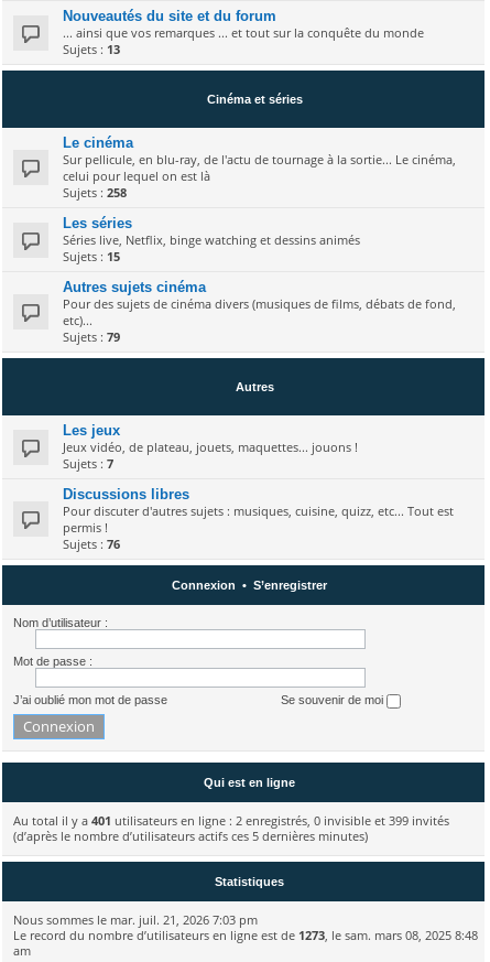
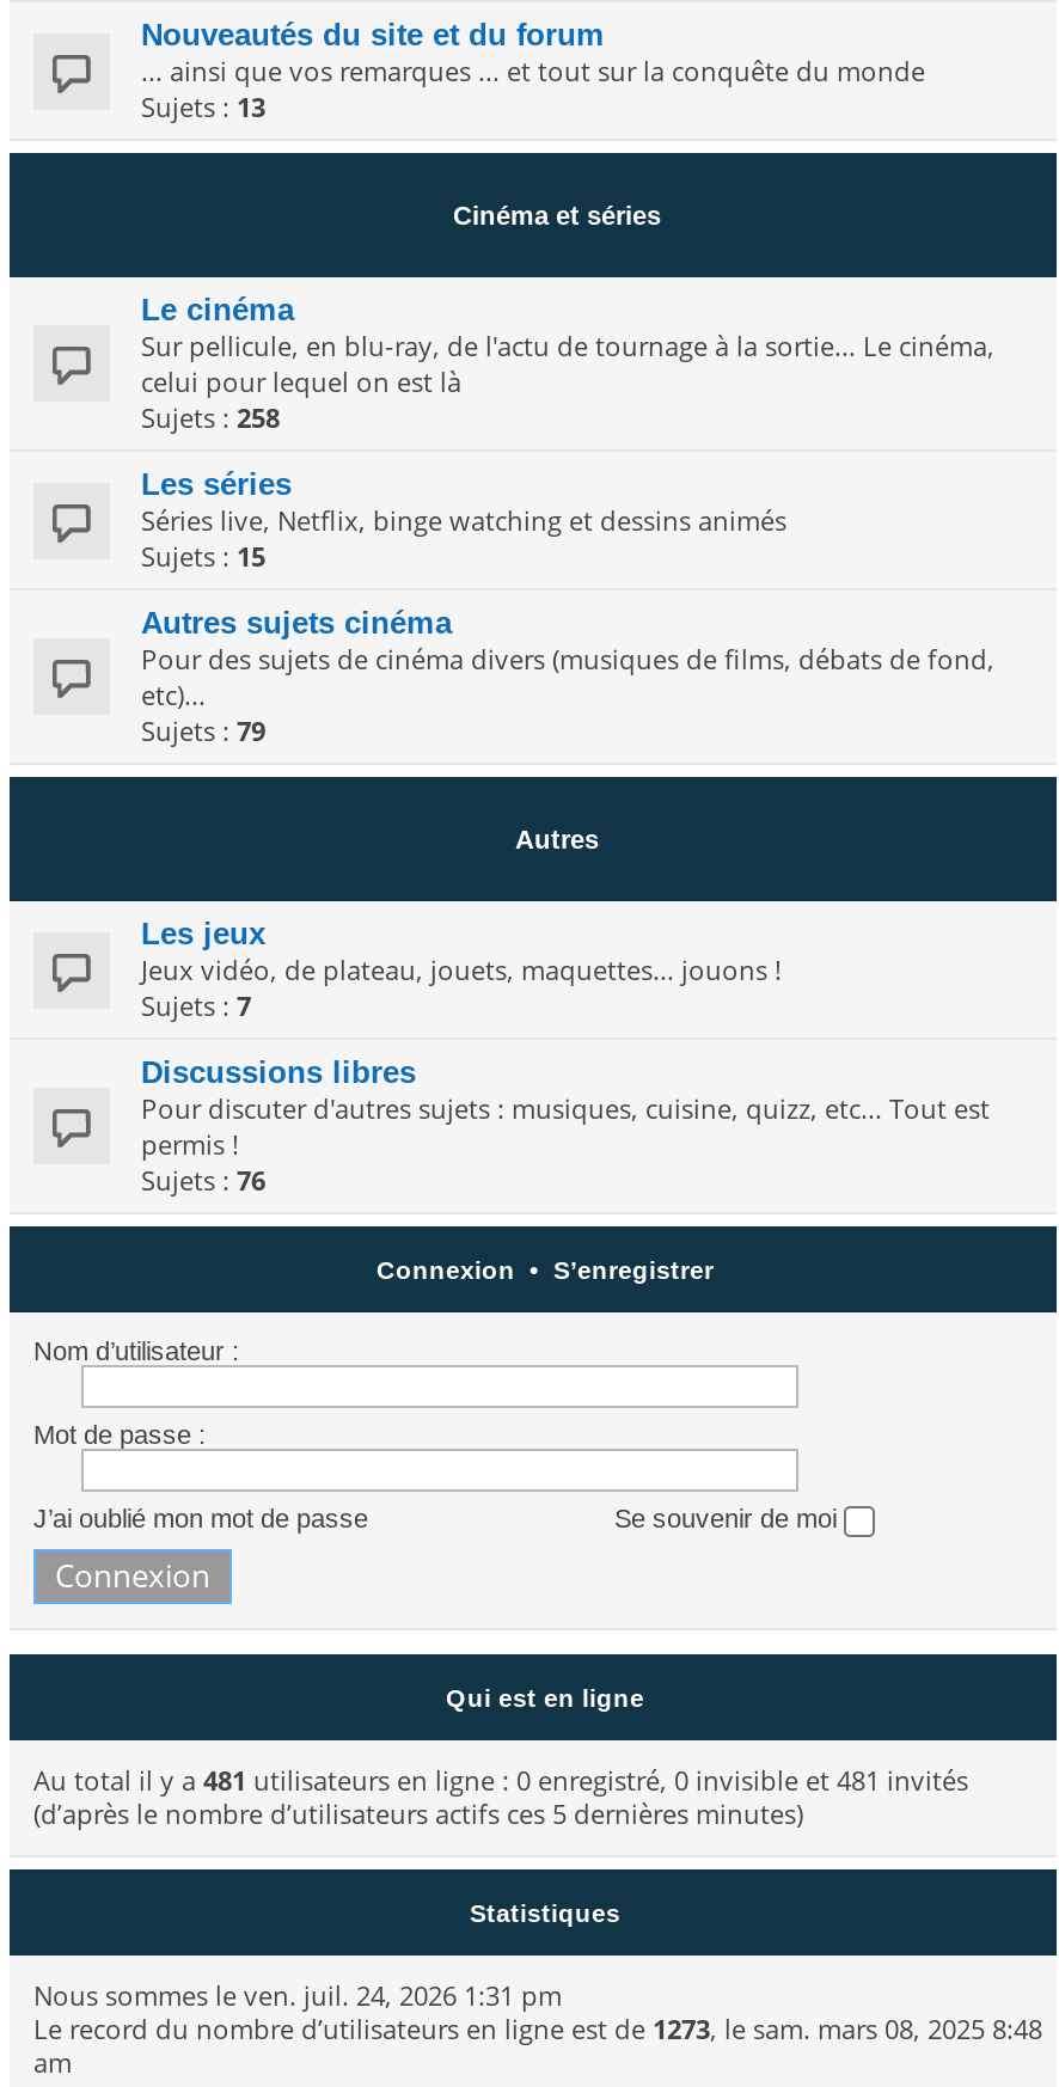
- Au total il y a 401 utilisateurs en ligne : 2 enregistrés, 0 invisible et 399 invités
+ Au total il y a 481 utilisateurs en ligne : 0 enregistré, 0 invisible et 481 invités

- Nous sommes le mar. juil. 21, 2026 7:03 pm
+ Nous sommes le ven. juil. 24, 2026 1:31 pm
